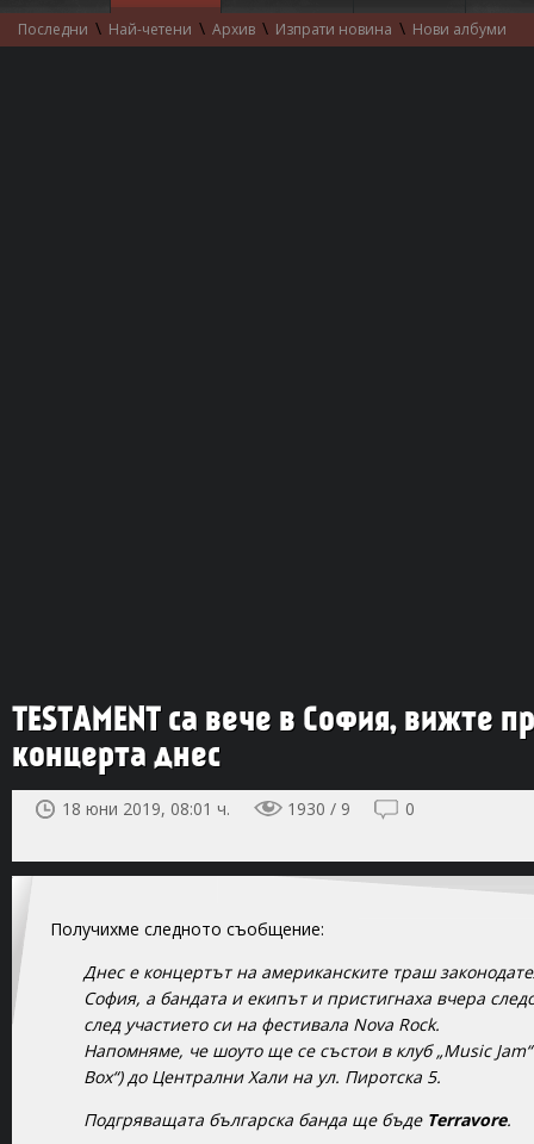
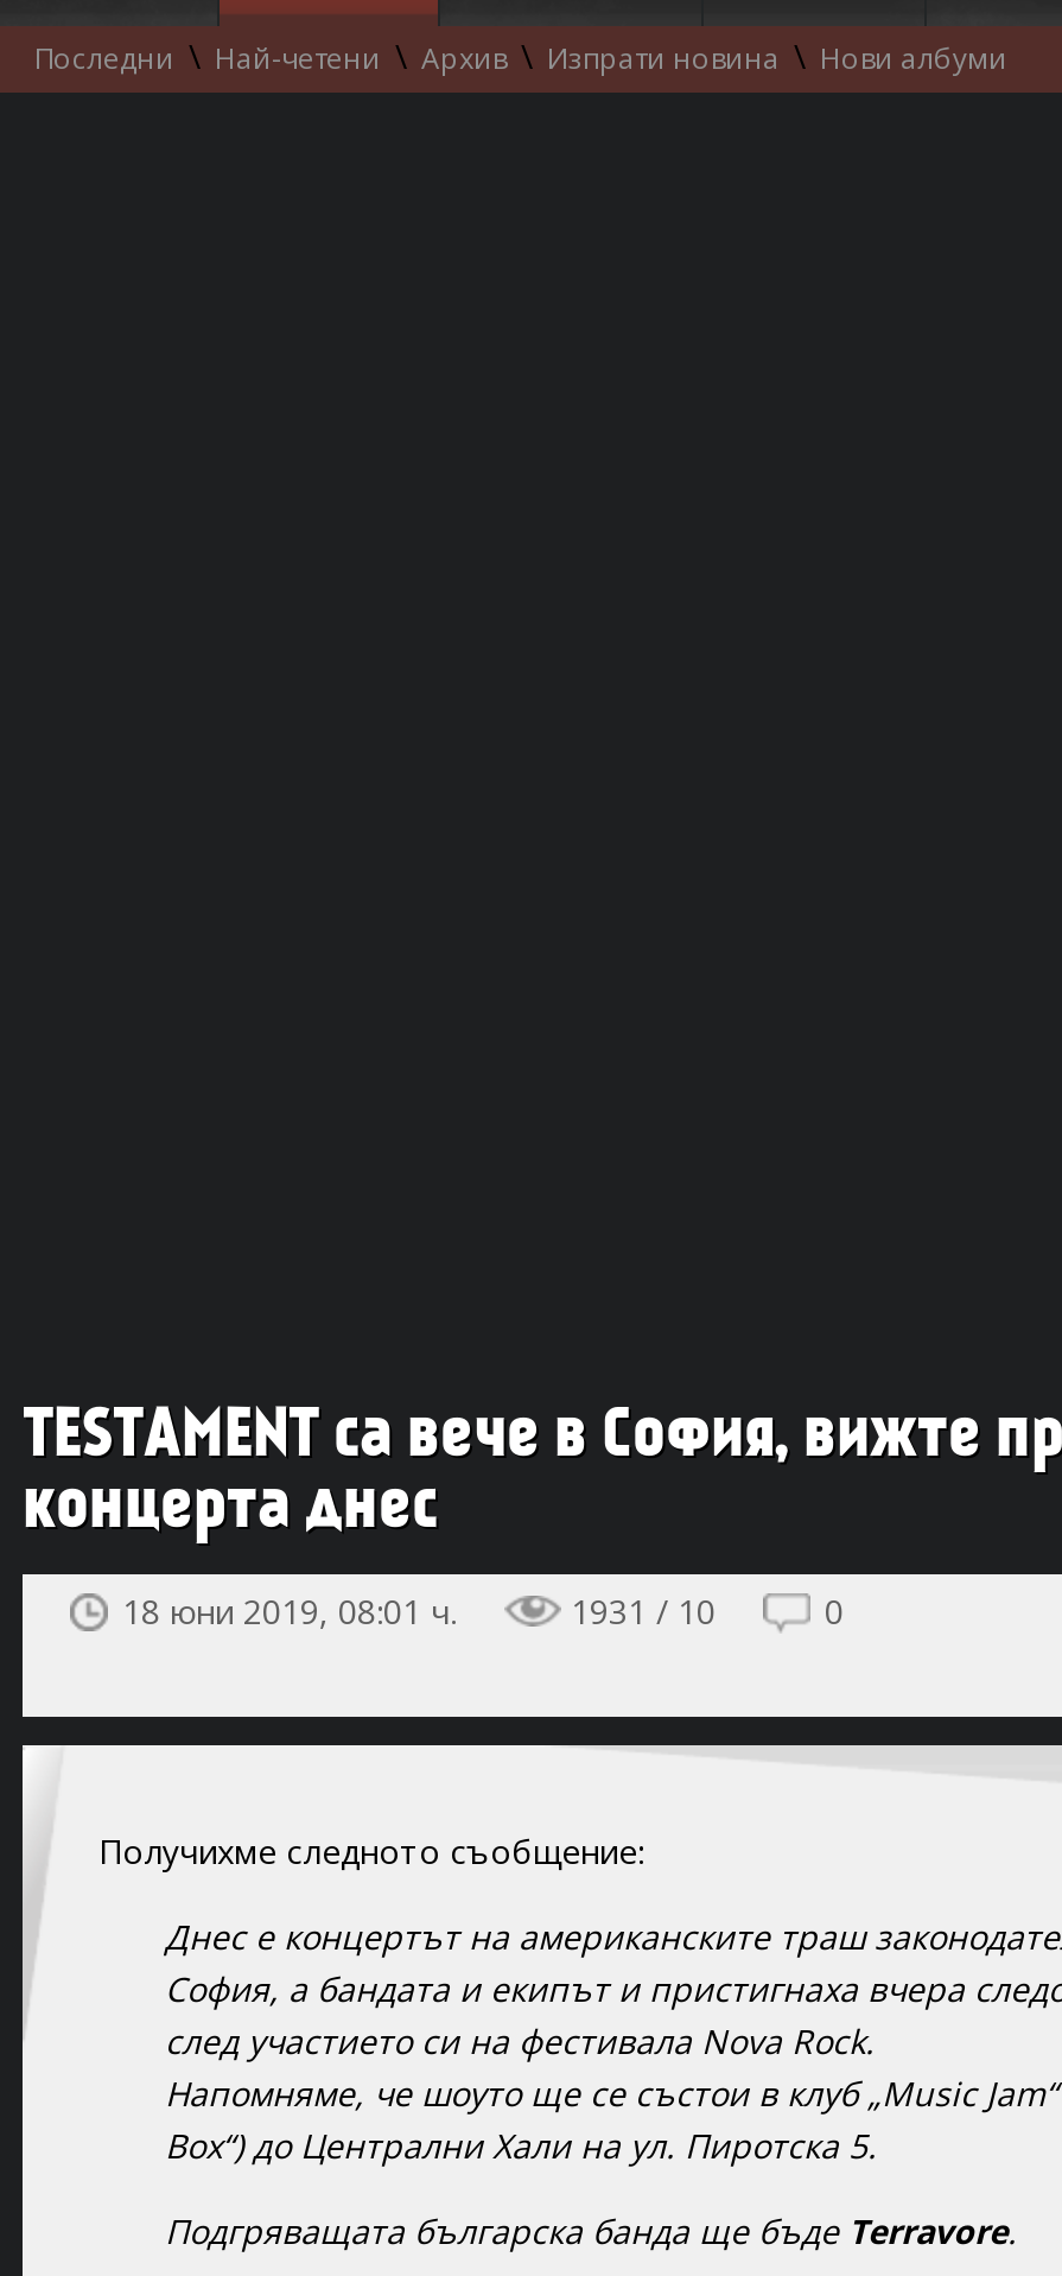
- 1930 / 9
+ 1931 / 10
